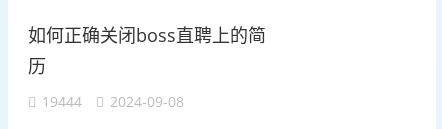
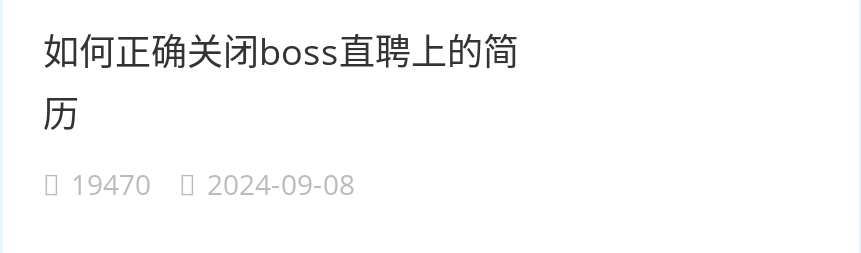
- 19444 2024-09-08
+ 19470 2024-09-08
